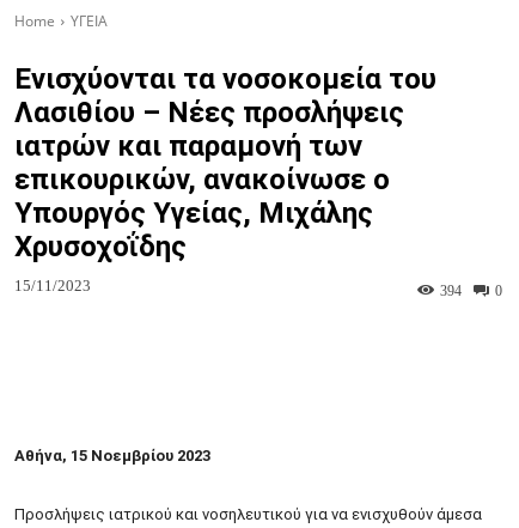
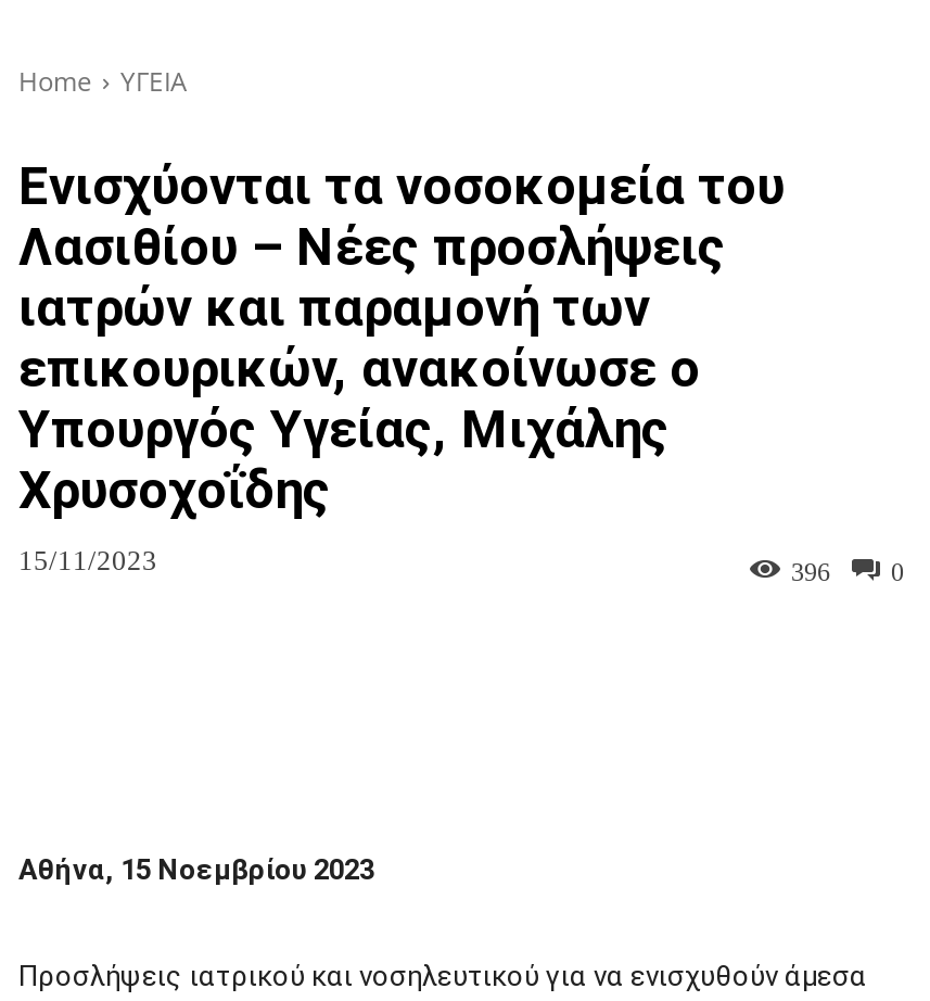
- 394 0
+ 396 0
